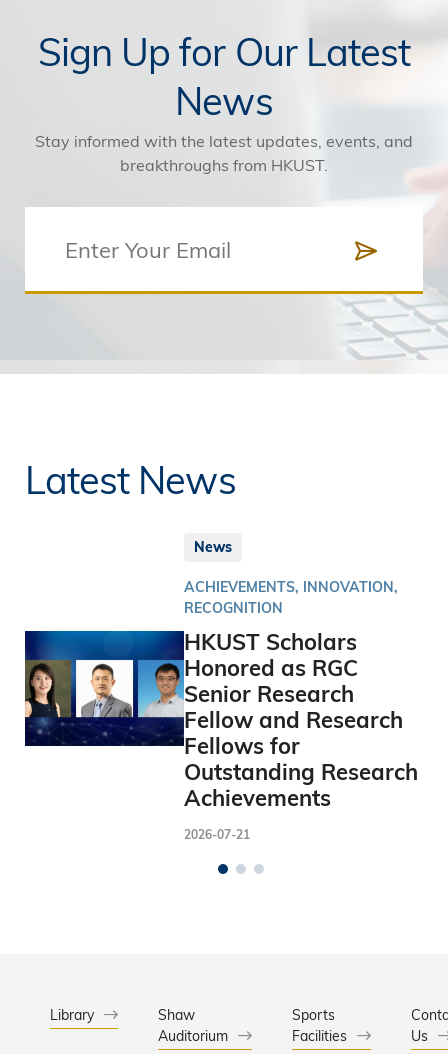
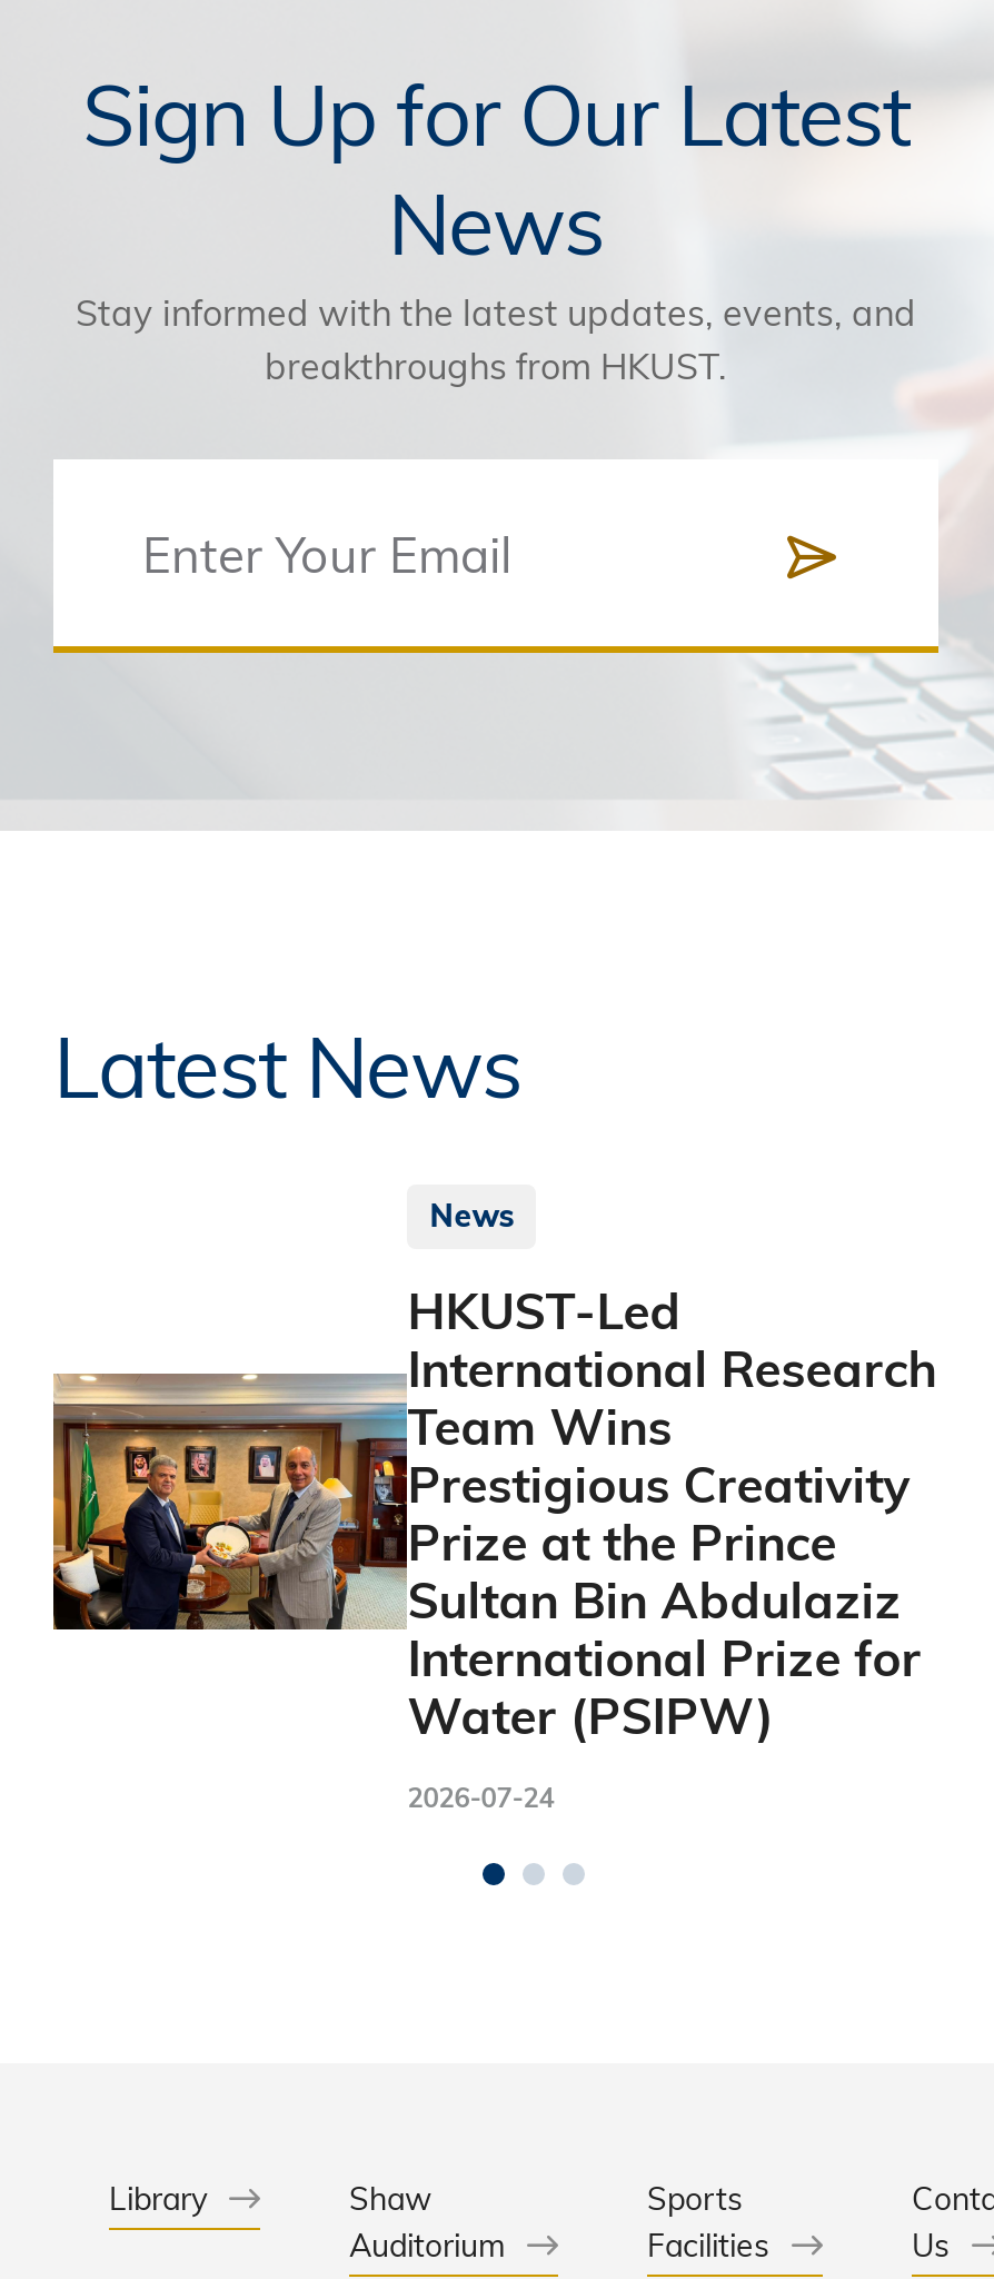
- [image]
- ACHIEVEMENTS, INNOVATION,
- RECOGNITION
- HKUST Scholars
- Honored as RGC
- Senior Research
- Fellow and Research
- Fellows for
- Outstanding Research
- Achievements
+ [image]
+ HKUST-Led
+ International Research
+ Team Wins
+ Prestigious Creativity
+ Prize at the Prince
+ Sultan Bin Abdulaziz
+ International Prize for
+ Water (PSIPW)

- 2026-07-21
+ 2026-07-24
